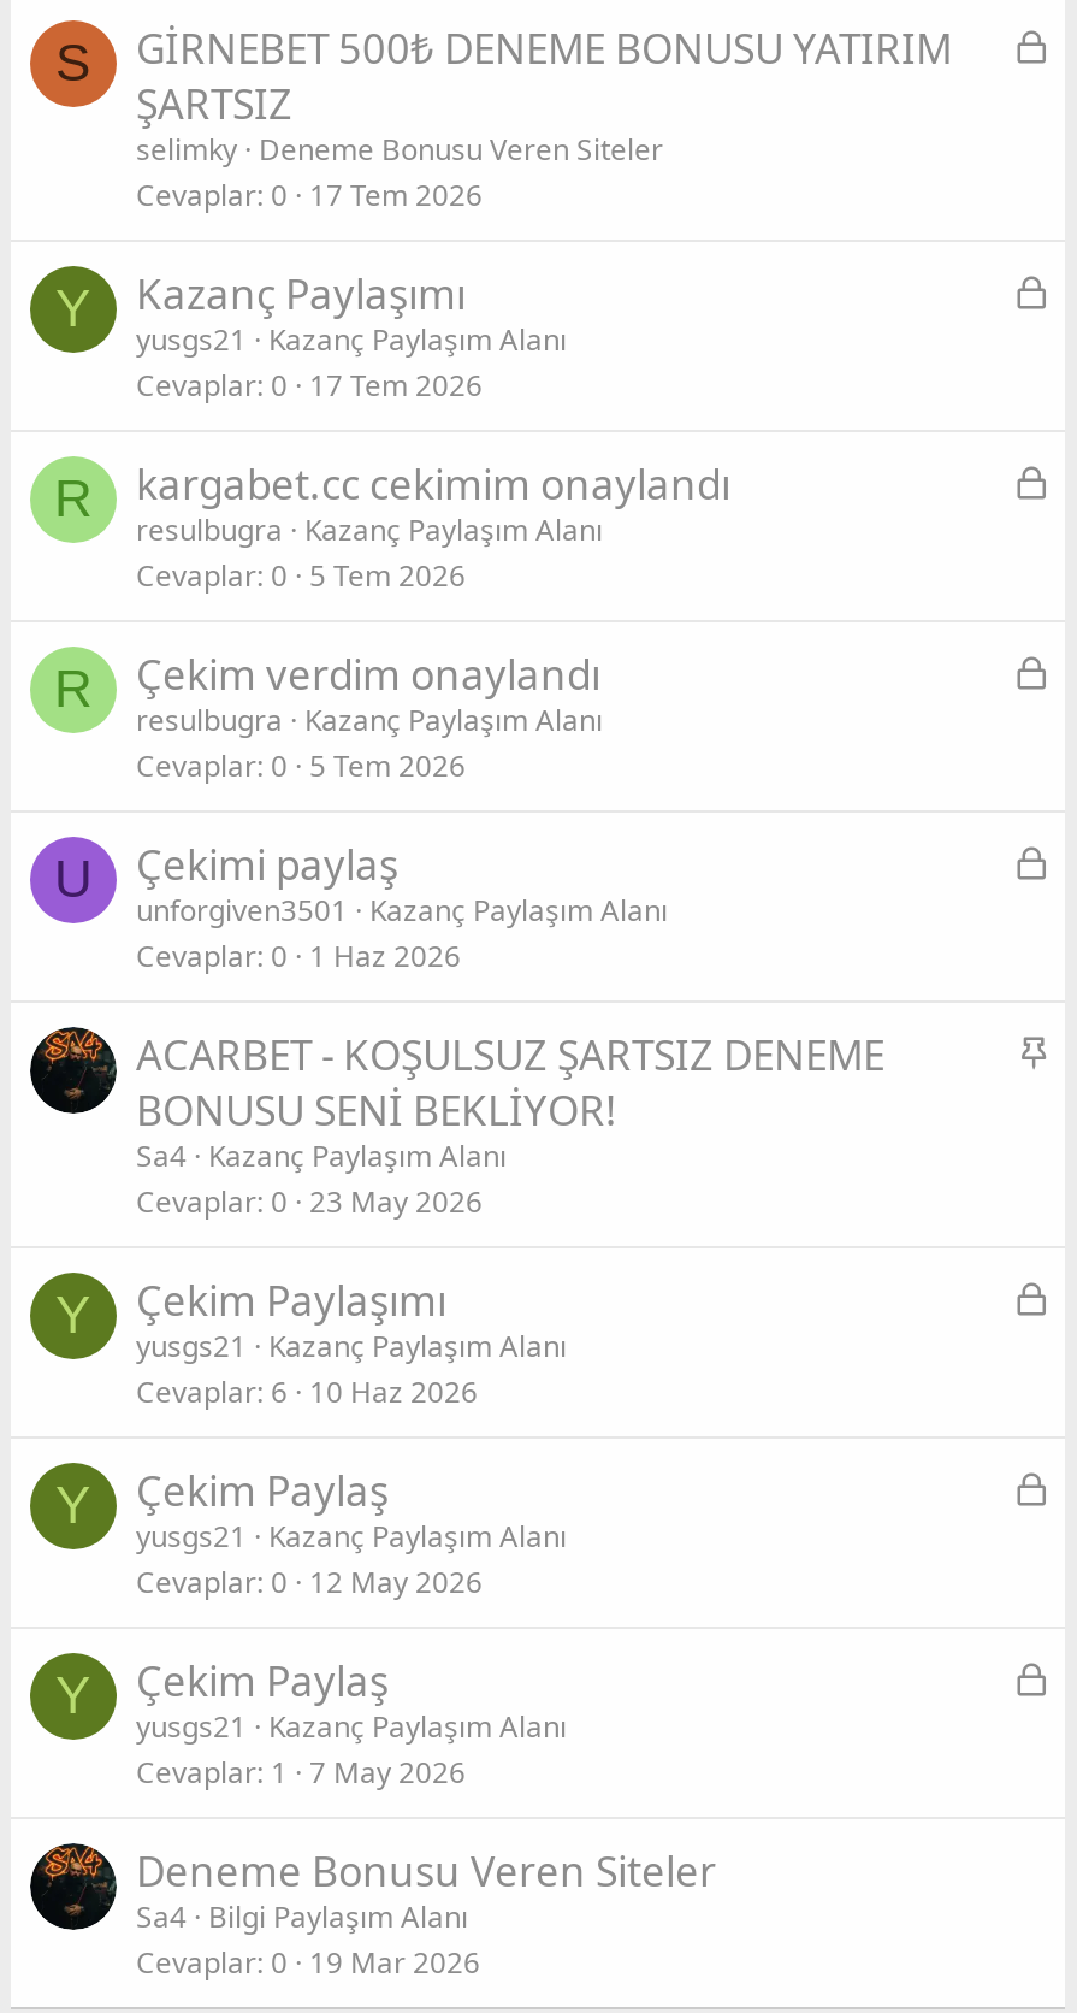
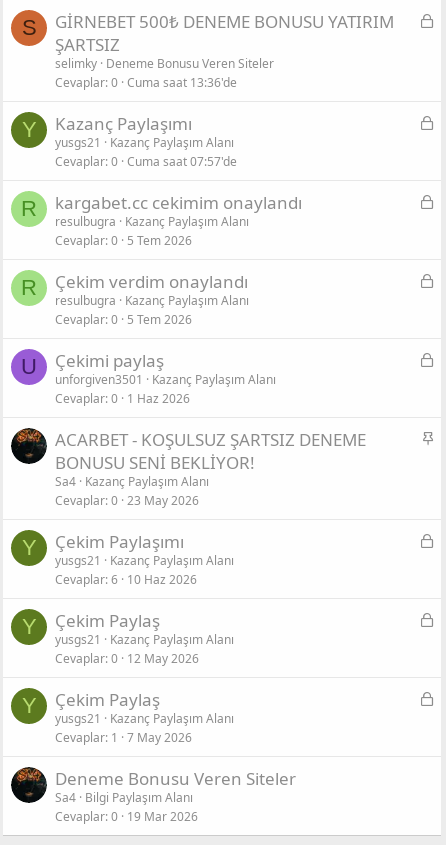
- Cevaplar 0 17 Tem 2026
+ Cevaplar 0 Cuma saat 13:36'de

- Cevaplar 0 17 Tem 2026
+ Cevaplar 0 Cuma saat 07:57'de
